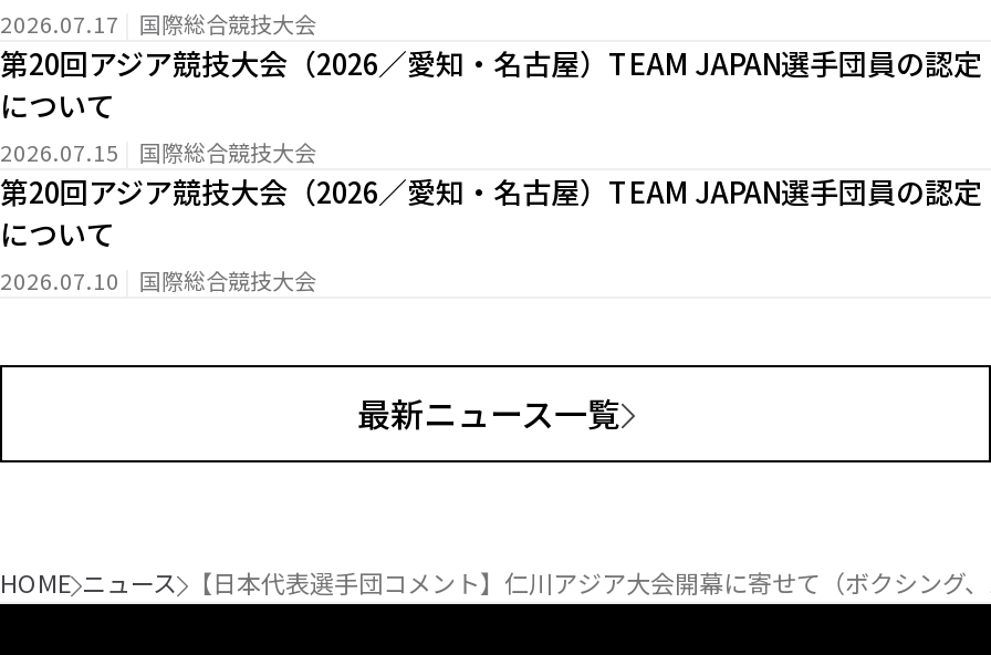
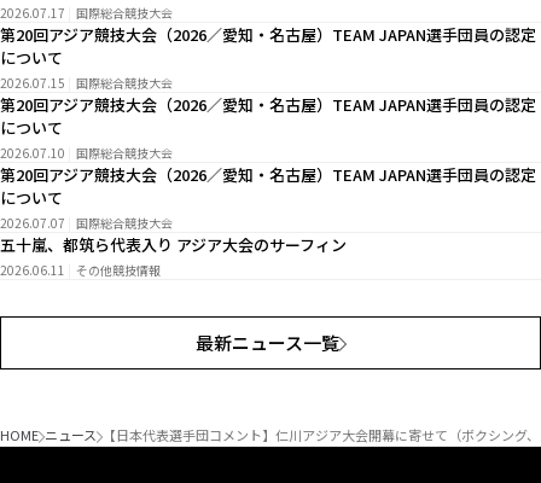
+ 第20回アジア競技大会（2026／愛知・名古屋）TEAM JAPAN選手団員の認定
+ について
+ 2026.07.07 国際総合競技大会
+ 五十嵐、都筑ら代表入り アジア大会のサーフィン
+ 2026.06.11 その他競技情報
